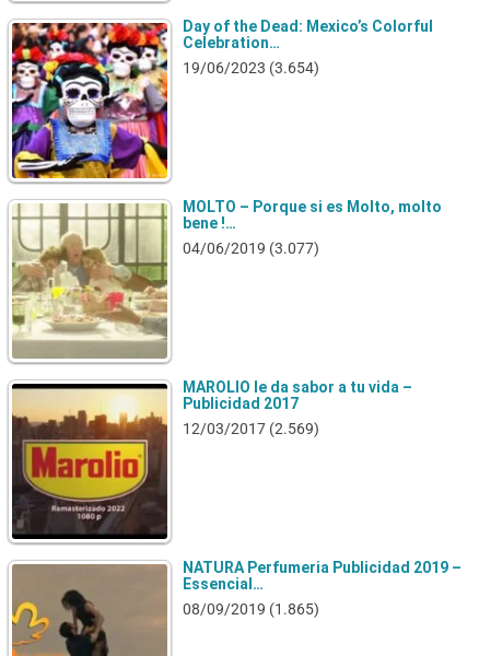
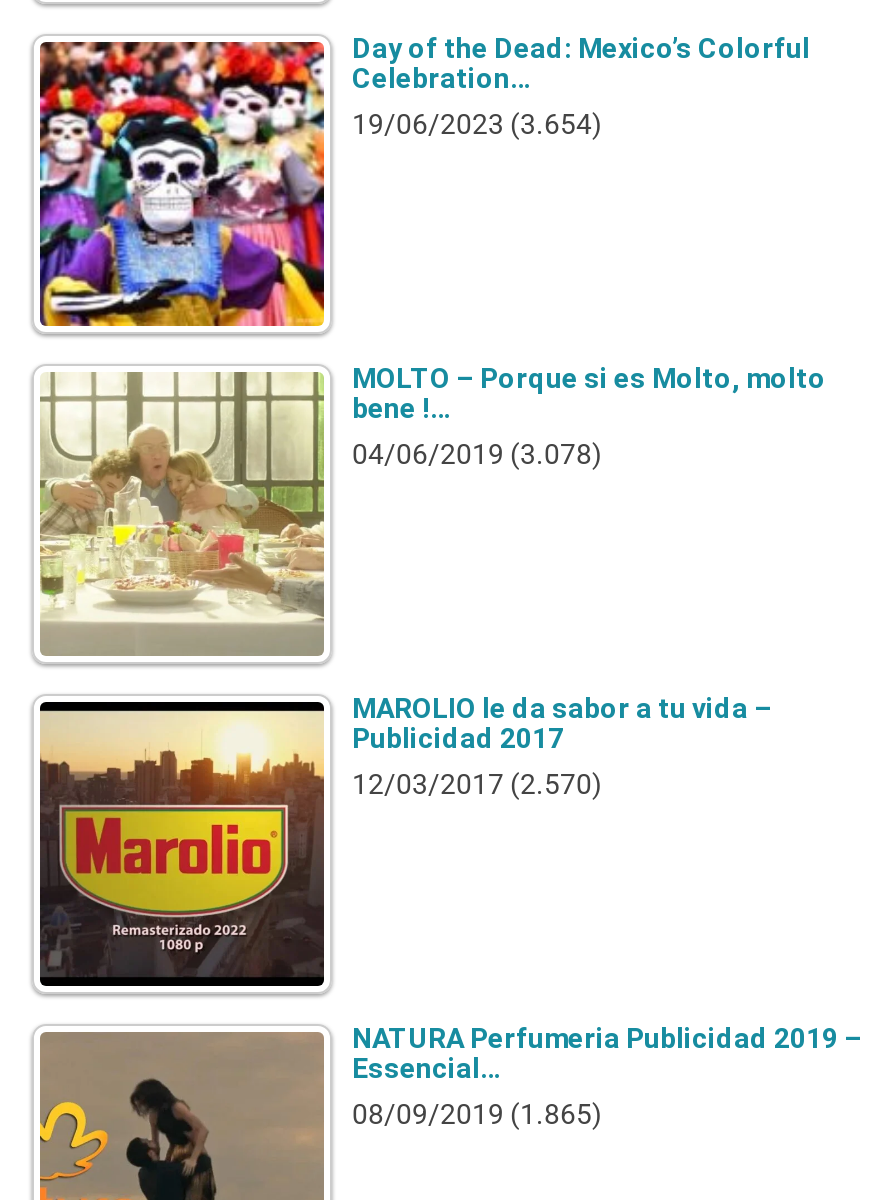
- 04/06/2019 (3.077)
+ 04/06/2019 (3.078)

- 12/03/2017 (2.569)
+ 12/03/2017 (2.570)
